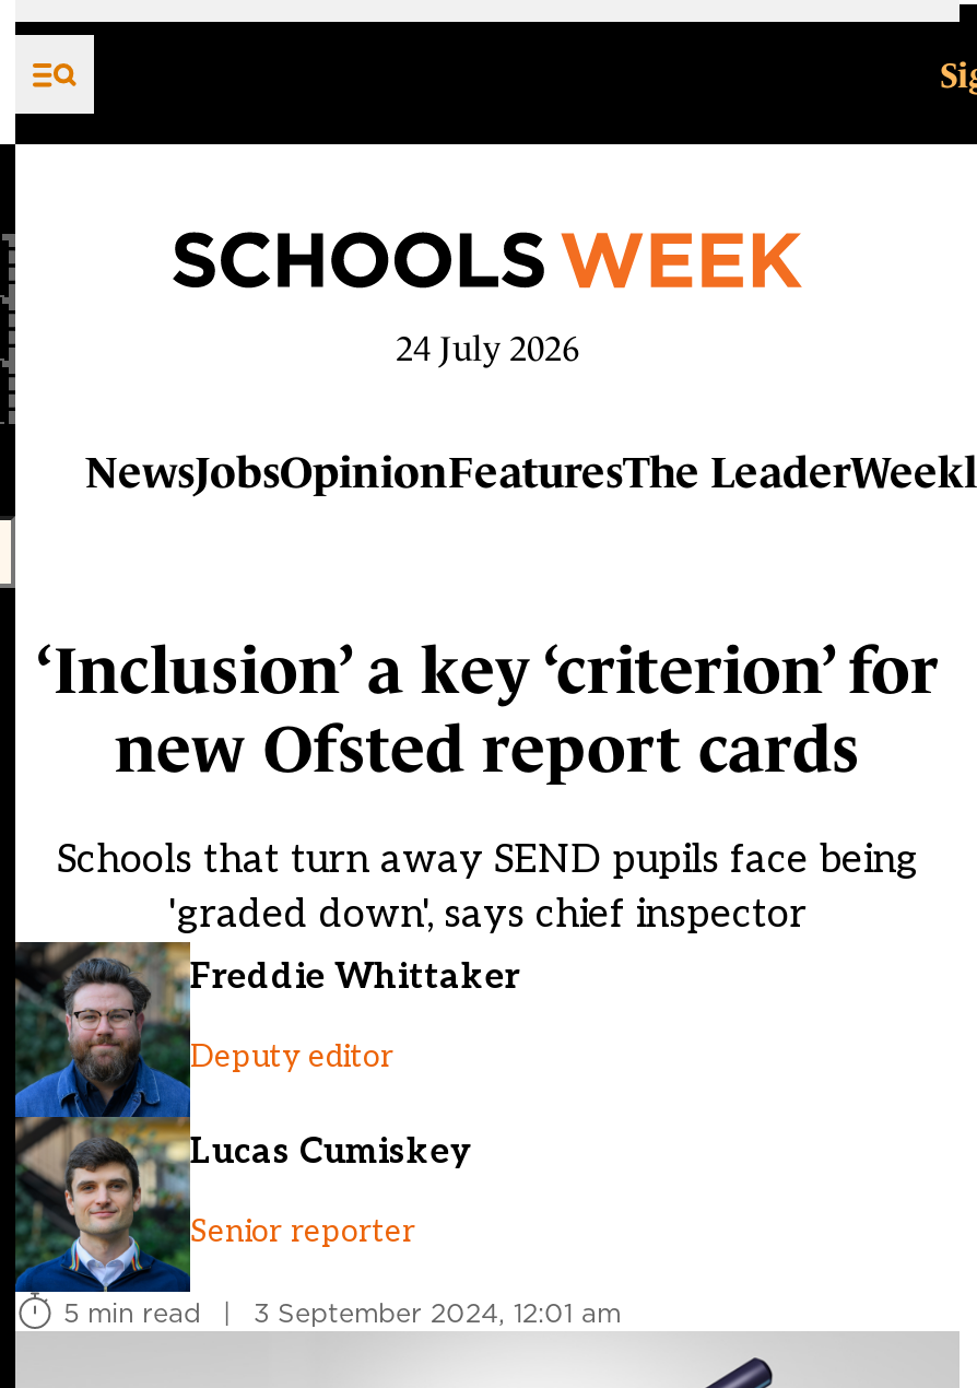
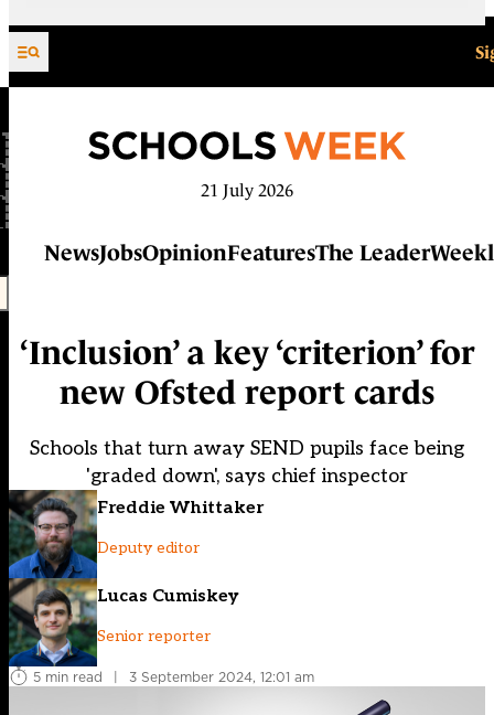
- 24 July 2026
+ 21 July 2026
